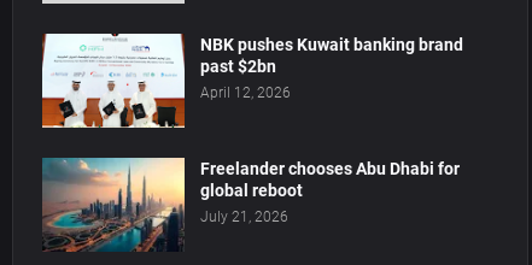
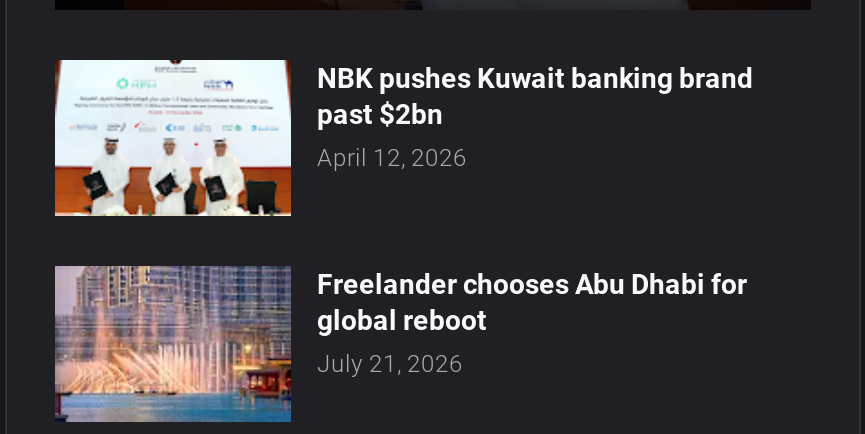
- [image]
+ [image]
